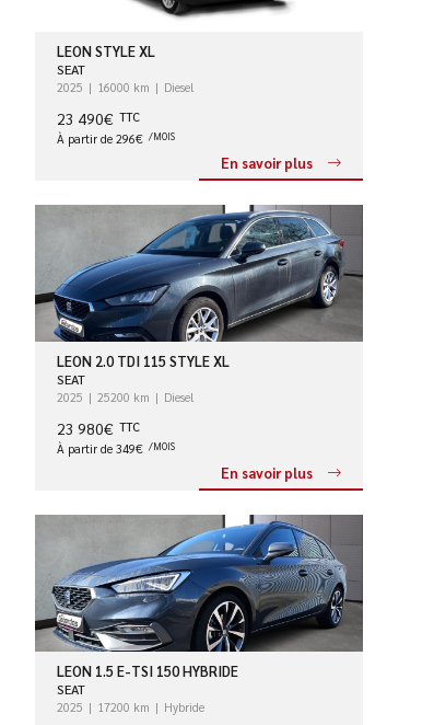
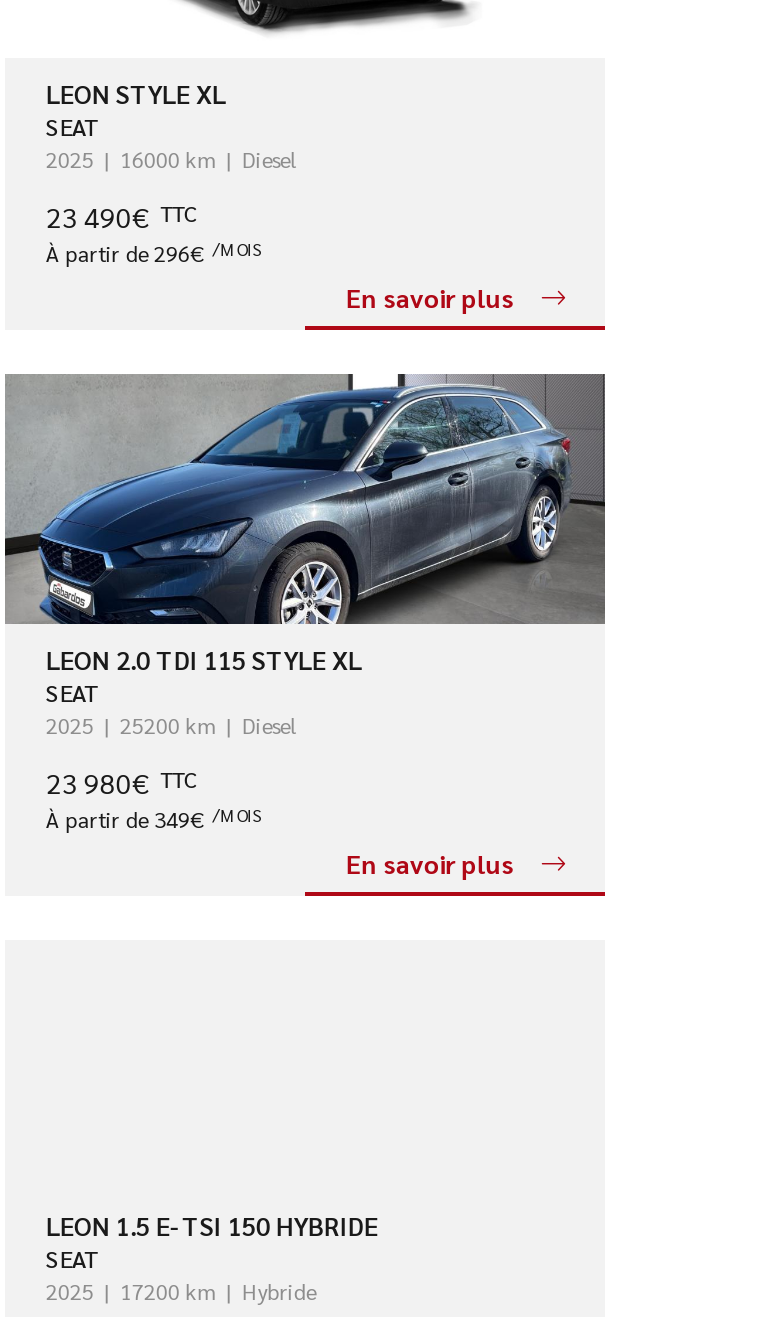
- [image]
